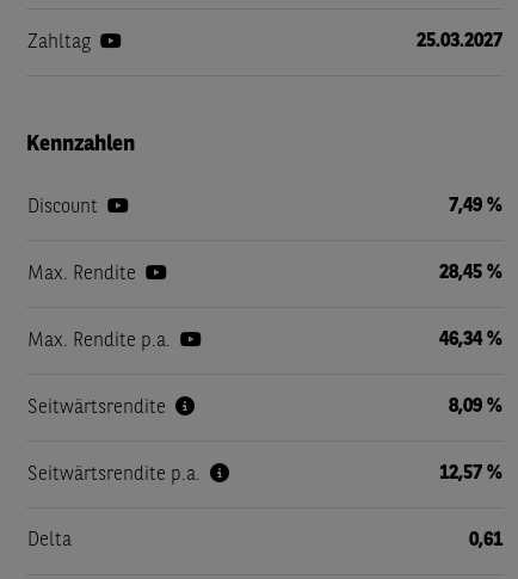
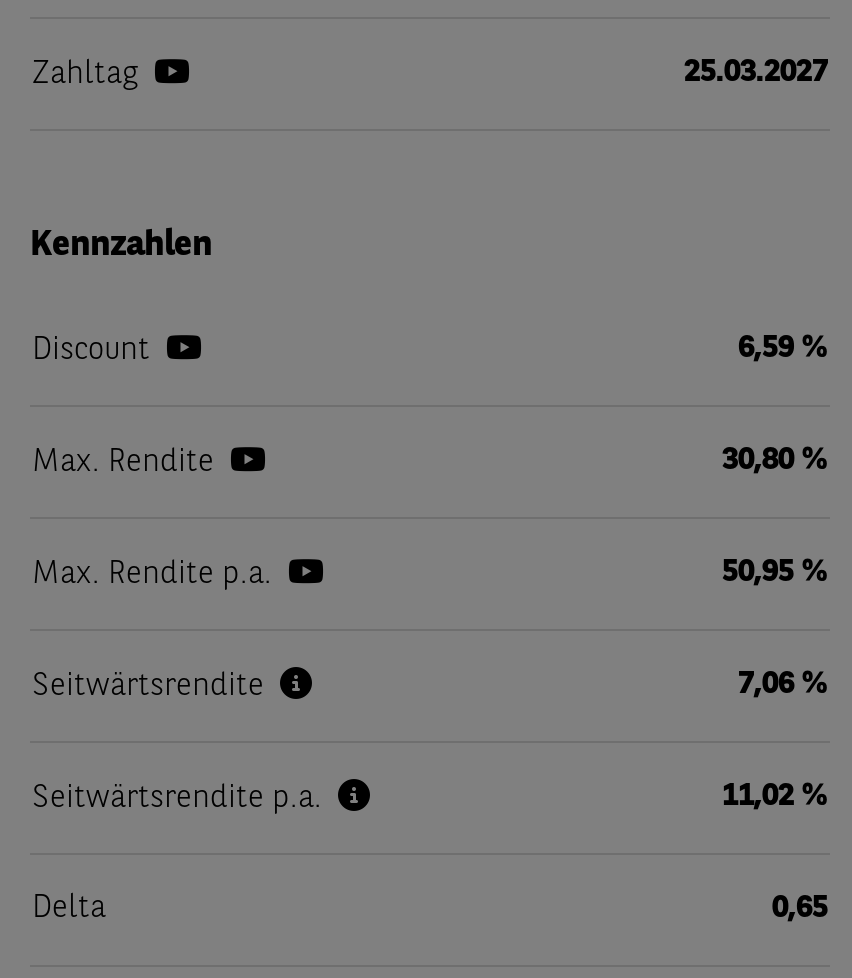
- 7,49 %
+ 6,59 %

- 28,45 %
+ 30,80 %

- 46,34 %
+ 50,95 %

- 8,09 %
+ 7,06 %

- 12,57 %
+ 11,02 %

- 0,61
+ 0,65
